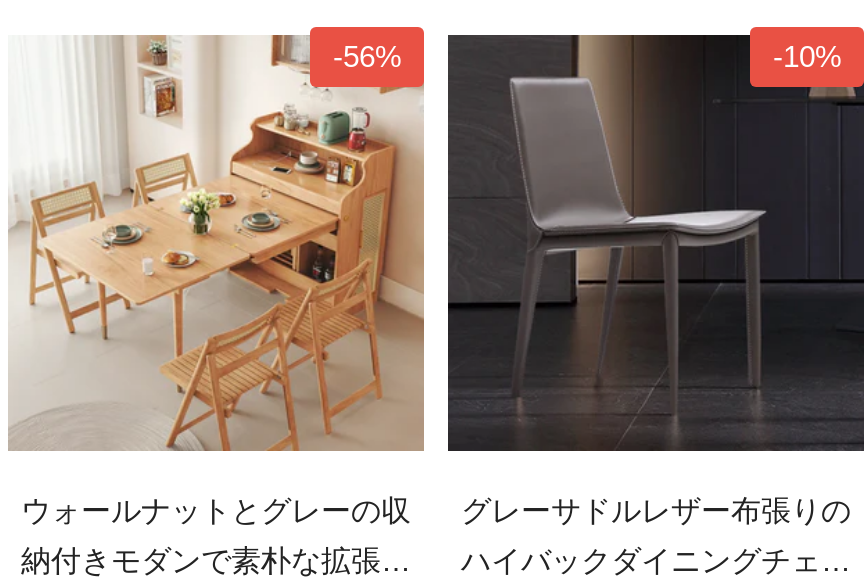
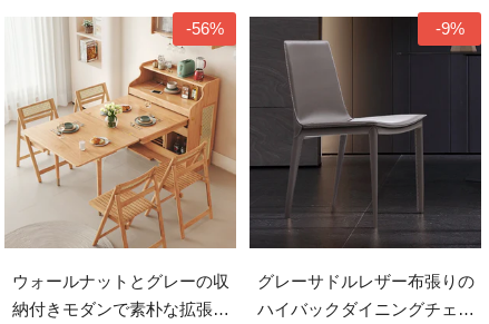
- -10%
+ -9%
